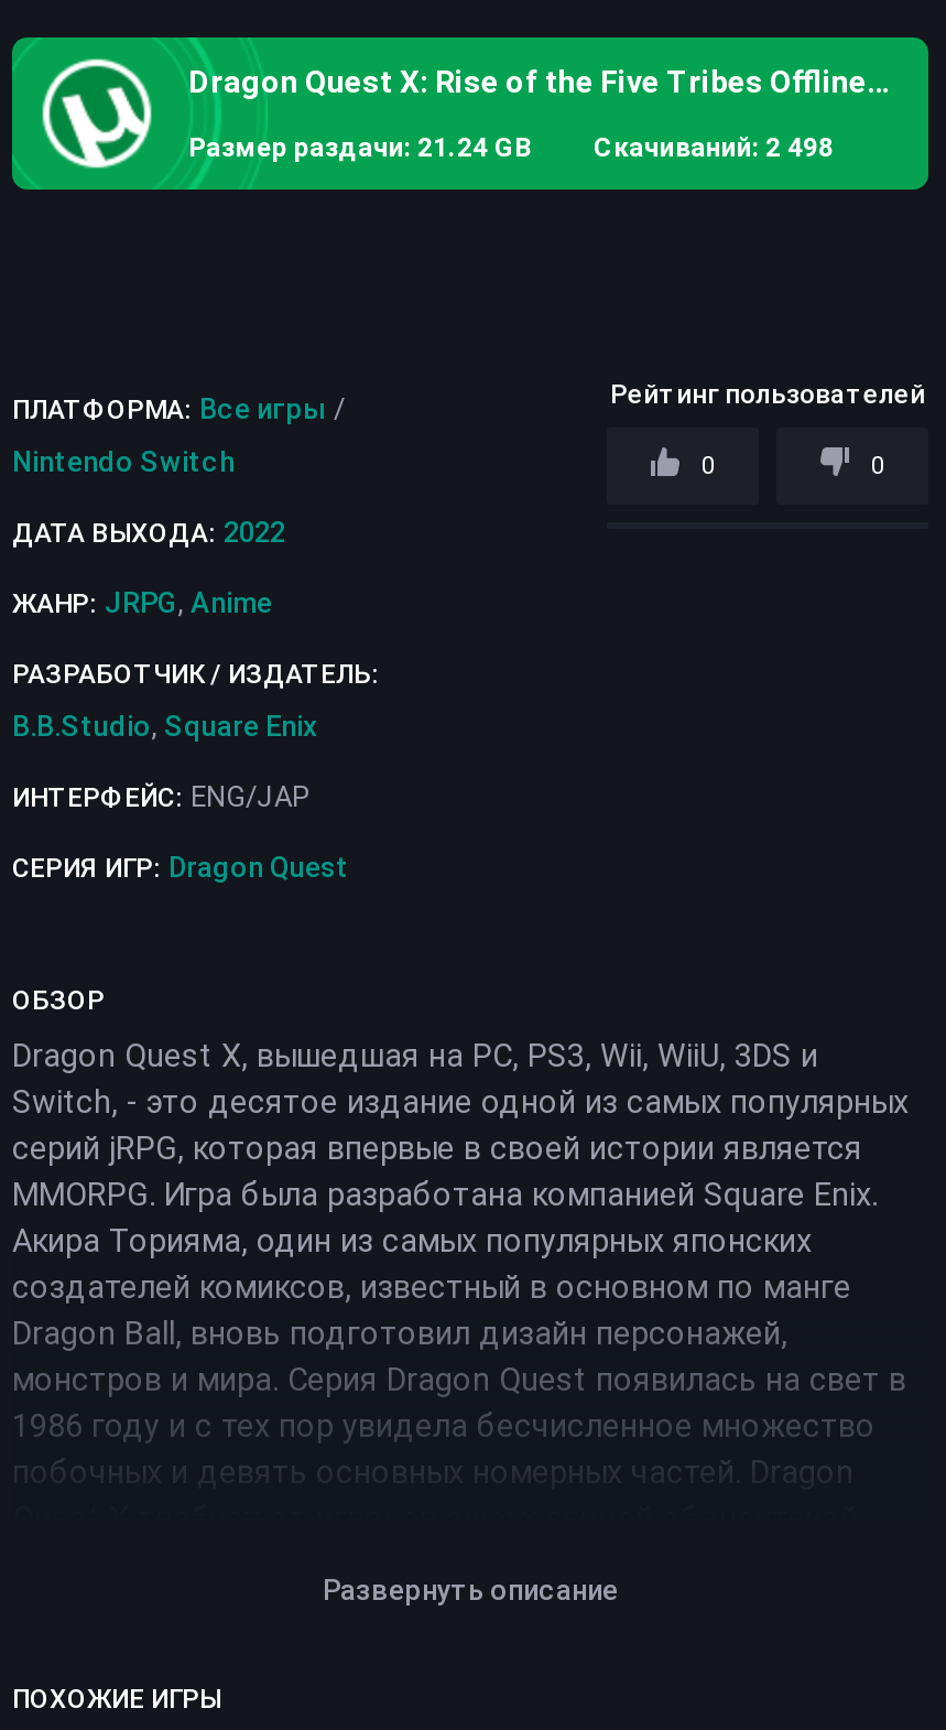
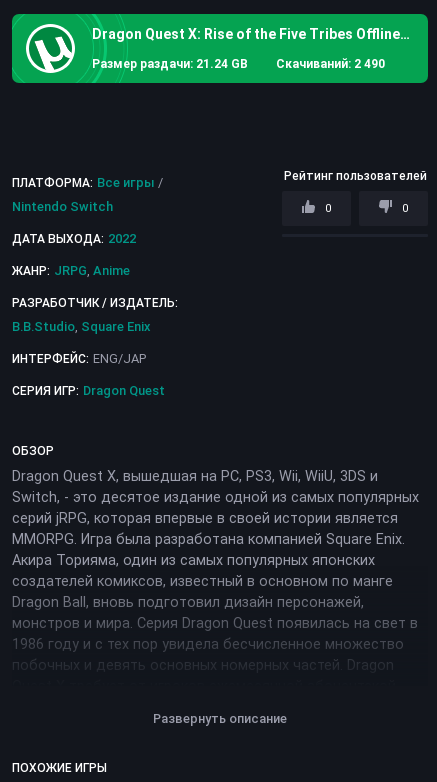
- Размер раздачи: 21.24 GB Скачиваний: 2 498
+ Размер раздачи: 21.24 GB Скачиваний: 2 490
